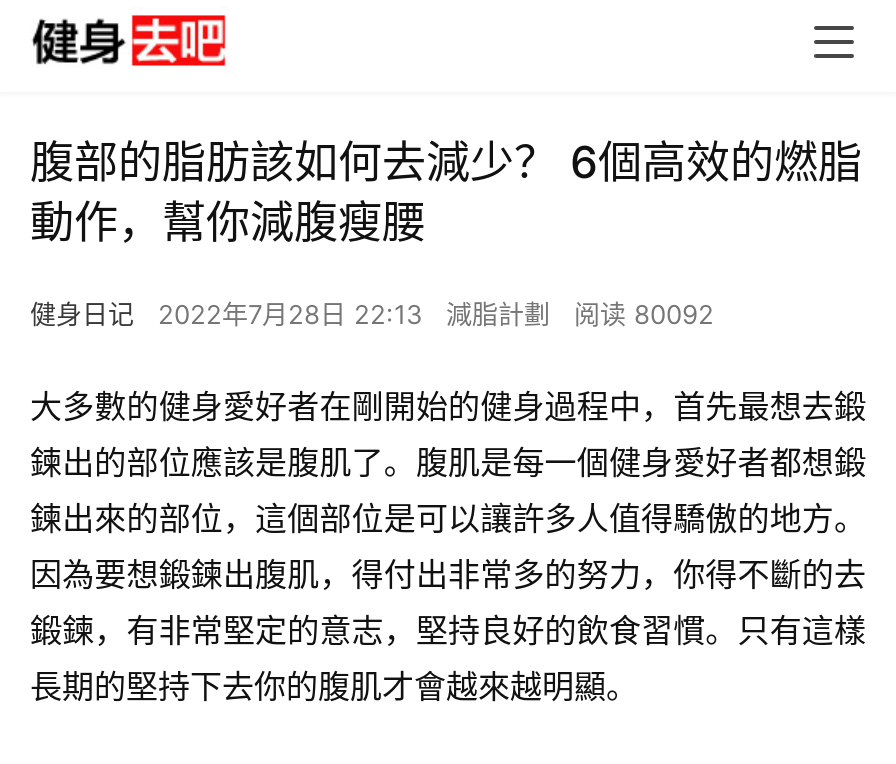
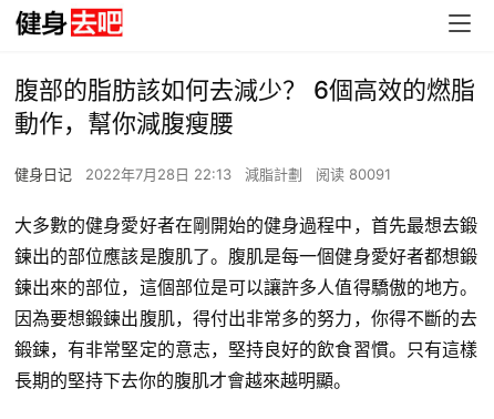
- 健身日记 2022年7月28日 22:13 減脂計劃 阅读 80092
+ 健身日记 2022年7月28日 22:13 減脂計劃 阅读 80091
